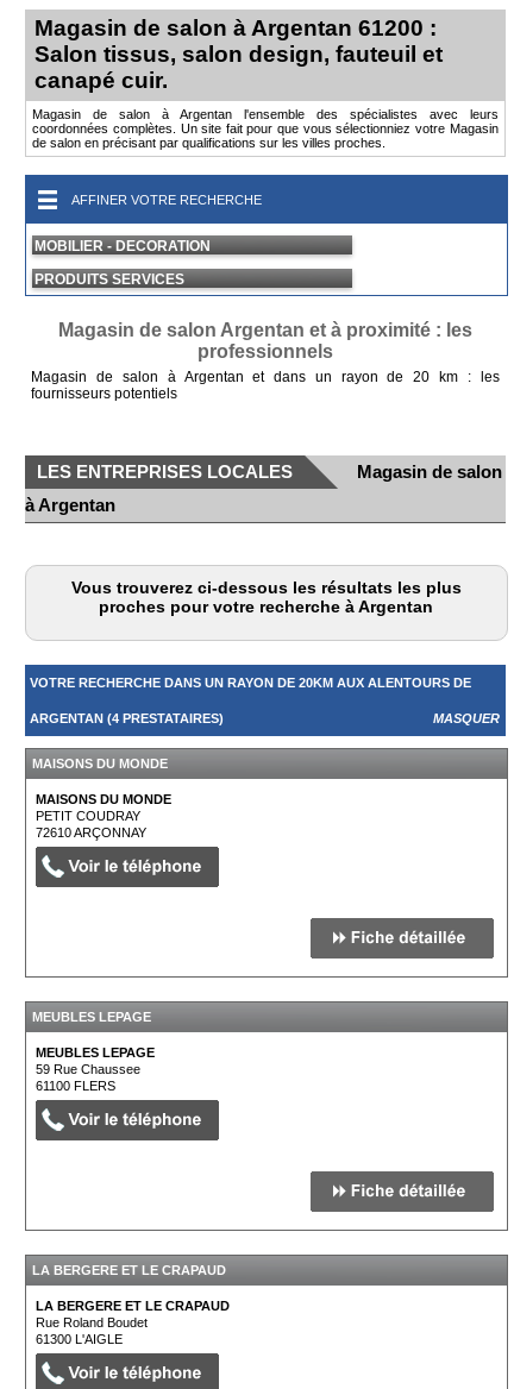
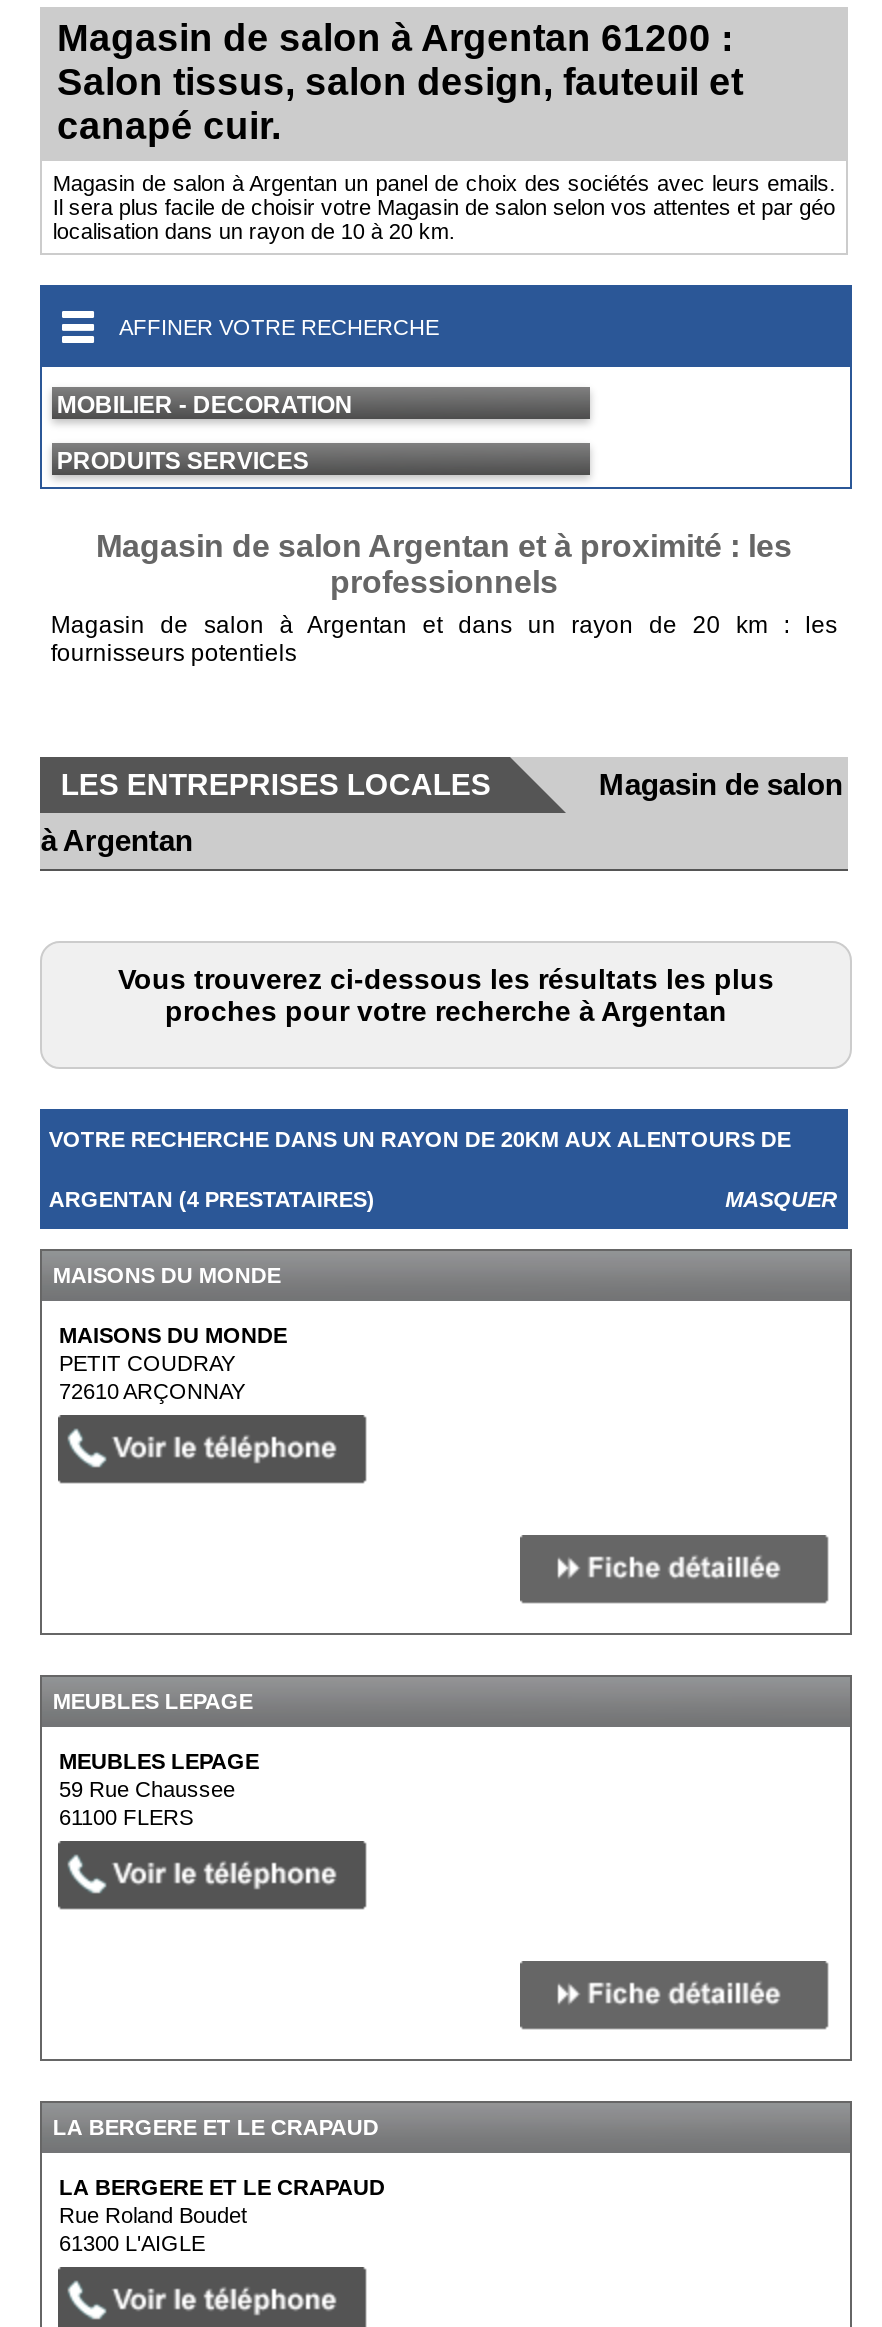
- Magasin de salon à Argentan l'ensemble des spécialistes avec leurs
- coordonnées complètes. Un site fait pour que vous sélectionniez votre Magasin
- de salon en précisant par qualifications sur les villes proches.
+ Magasin de salon à Argentan un panel de choix des sociétés avec leurs emails.
+ Il sera plus facile de choisir votre Magasin de salon selon vos attentes et par géo
+ localisation dans un rayon de 10 à 20 km.
